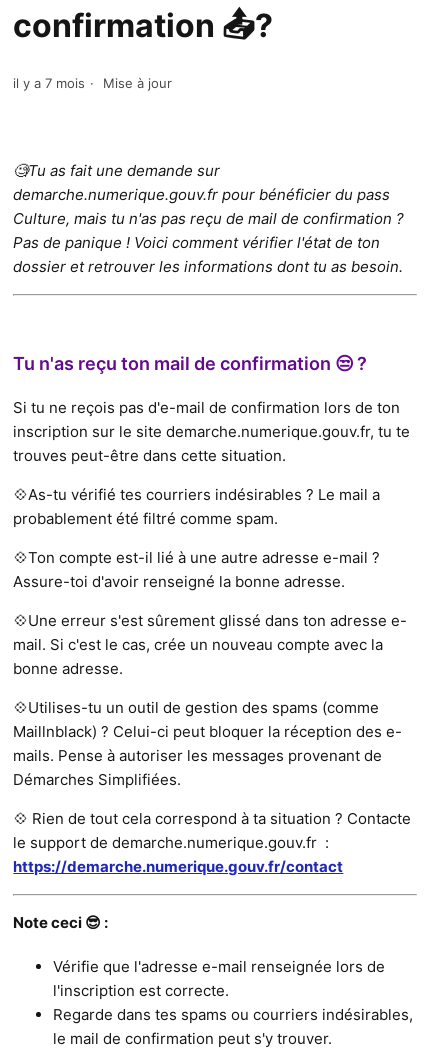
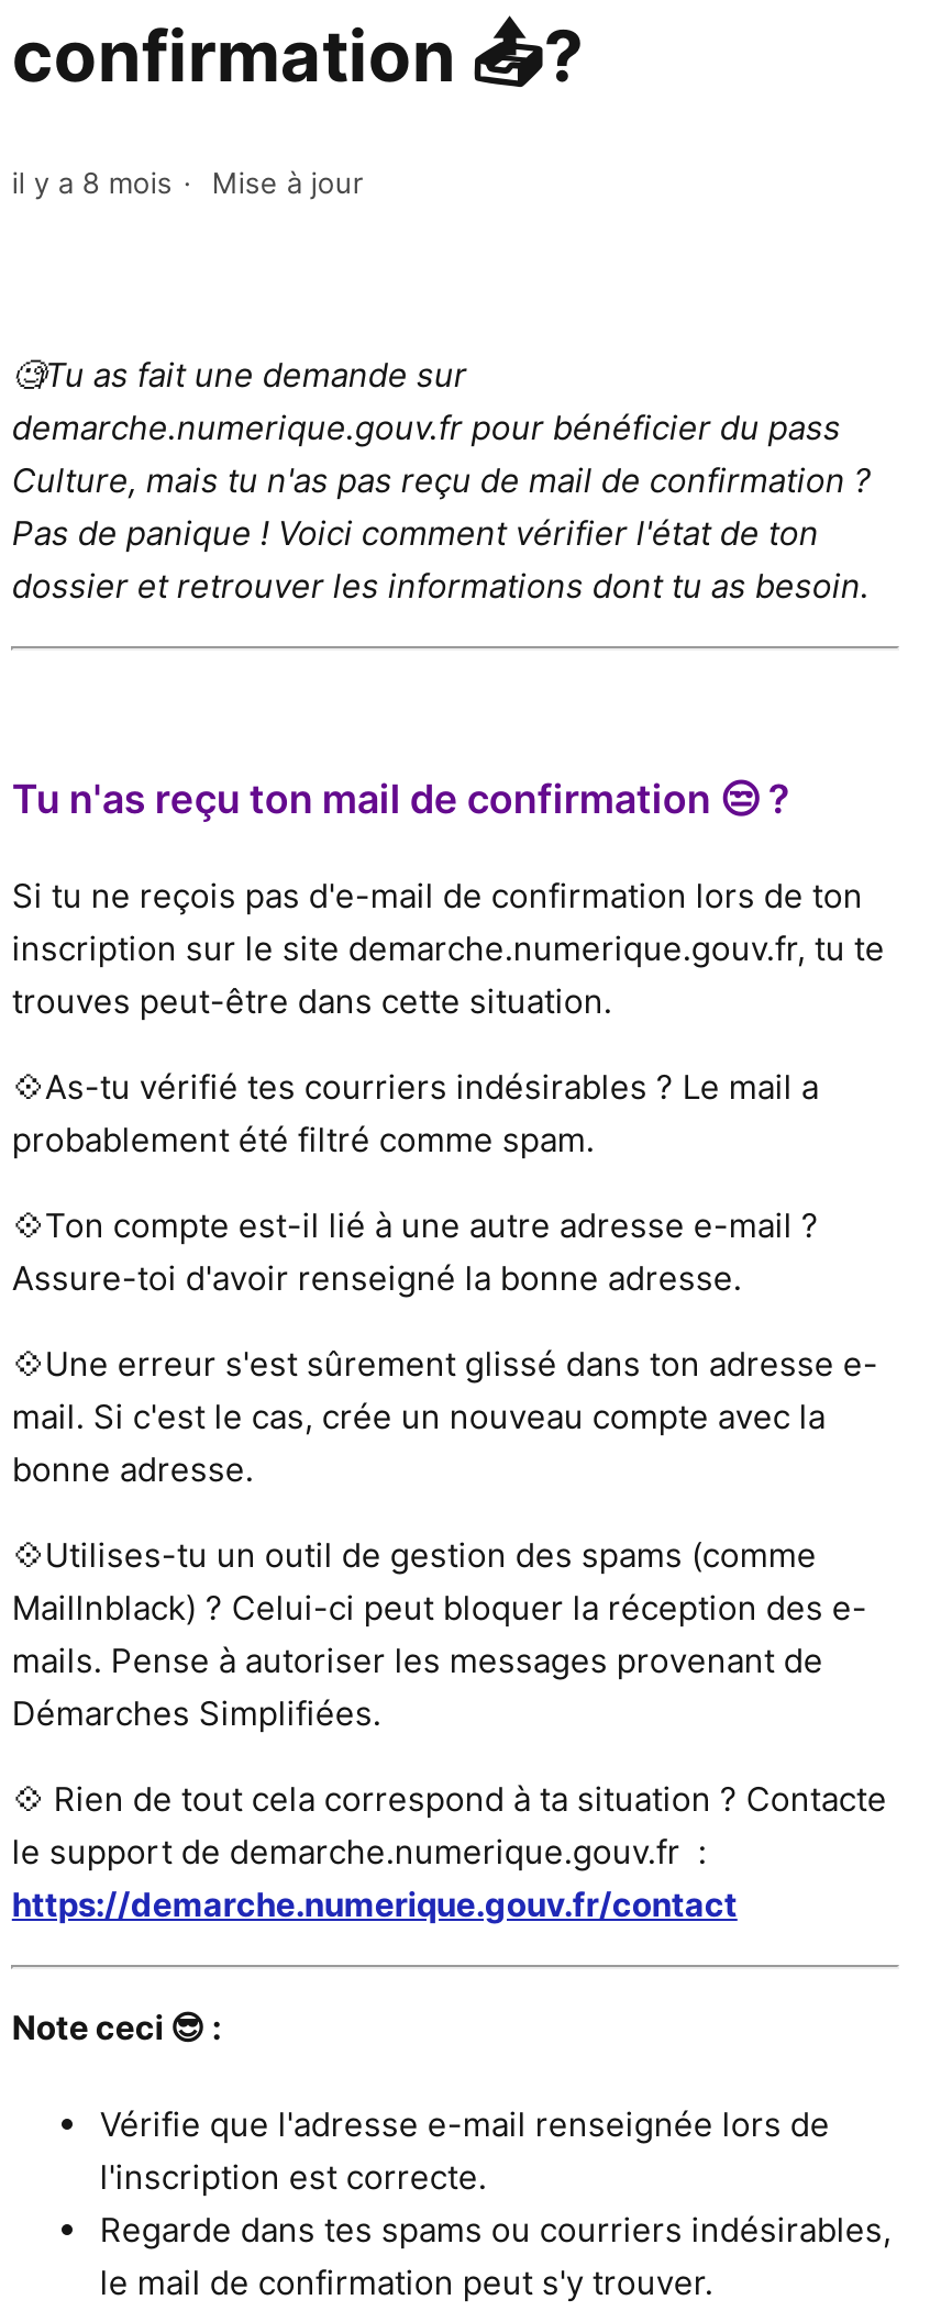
- il y a 7 mois Mise à jour
+ il y a 8 mois Mise à jour
